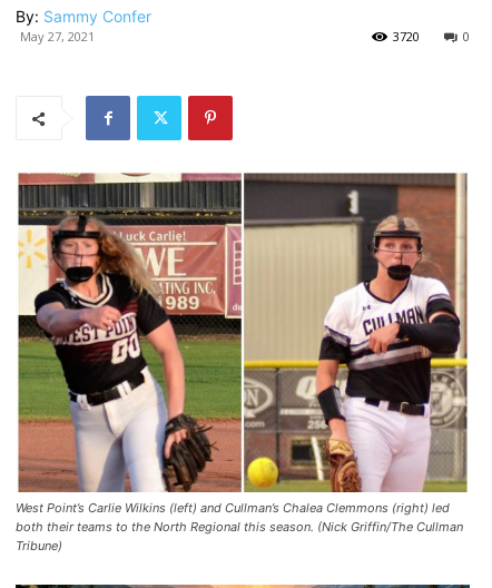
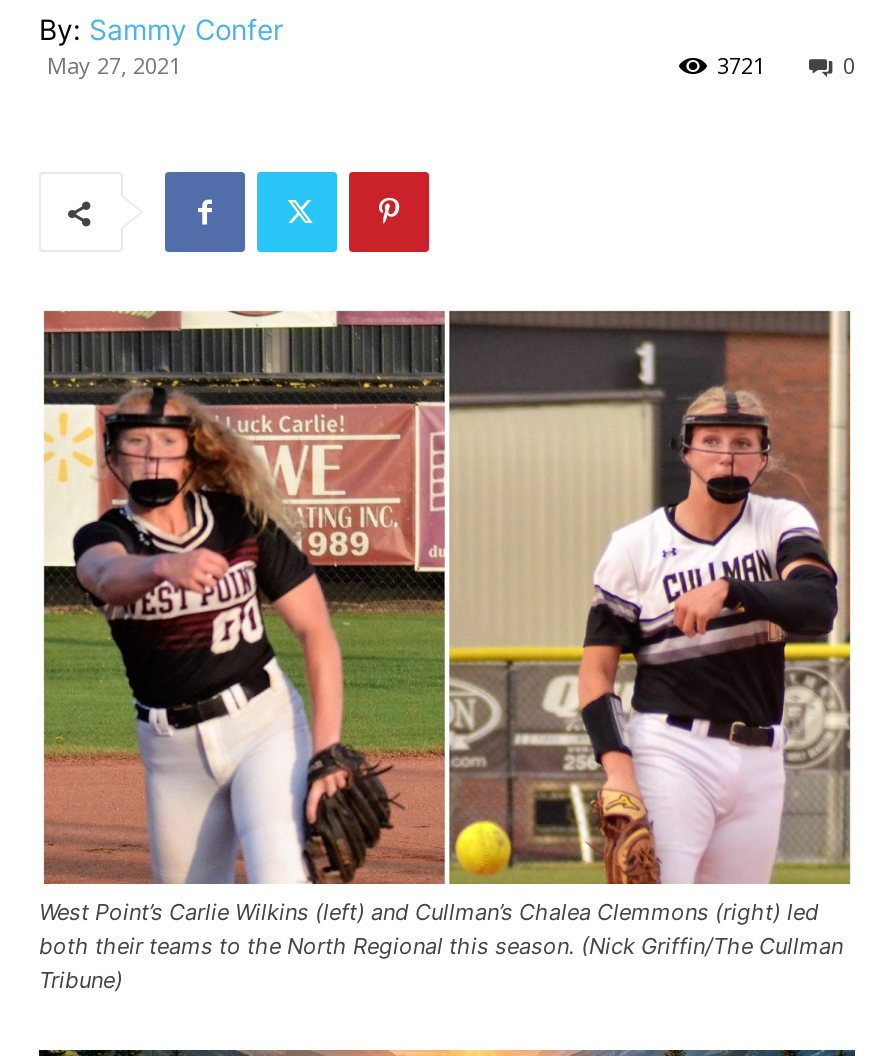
- 3720
+ 3721
